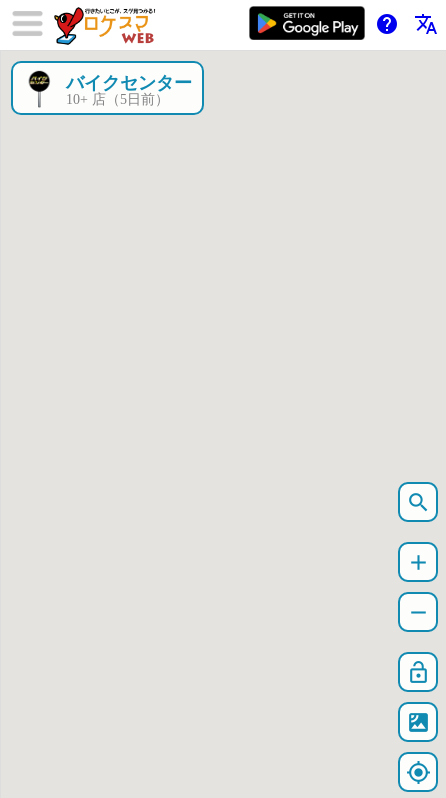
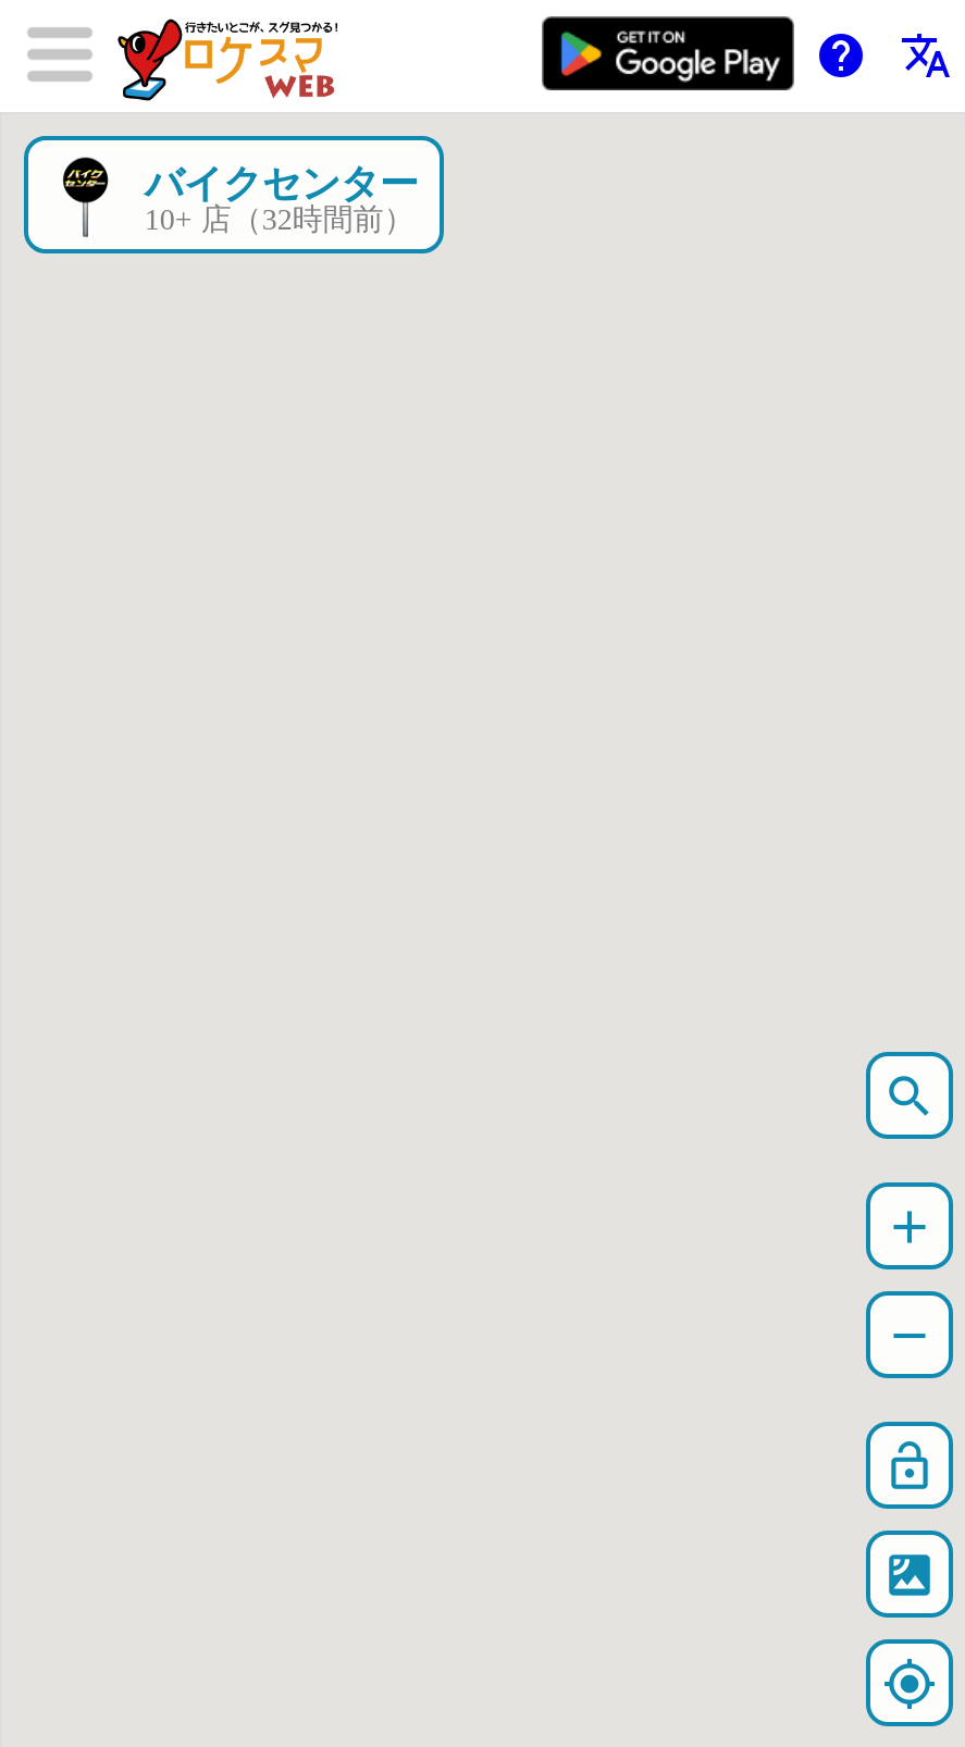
- 10+ 店（5日前）
+ 10+ 店（32時間前）
